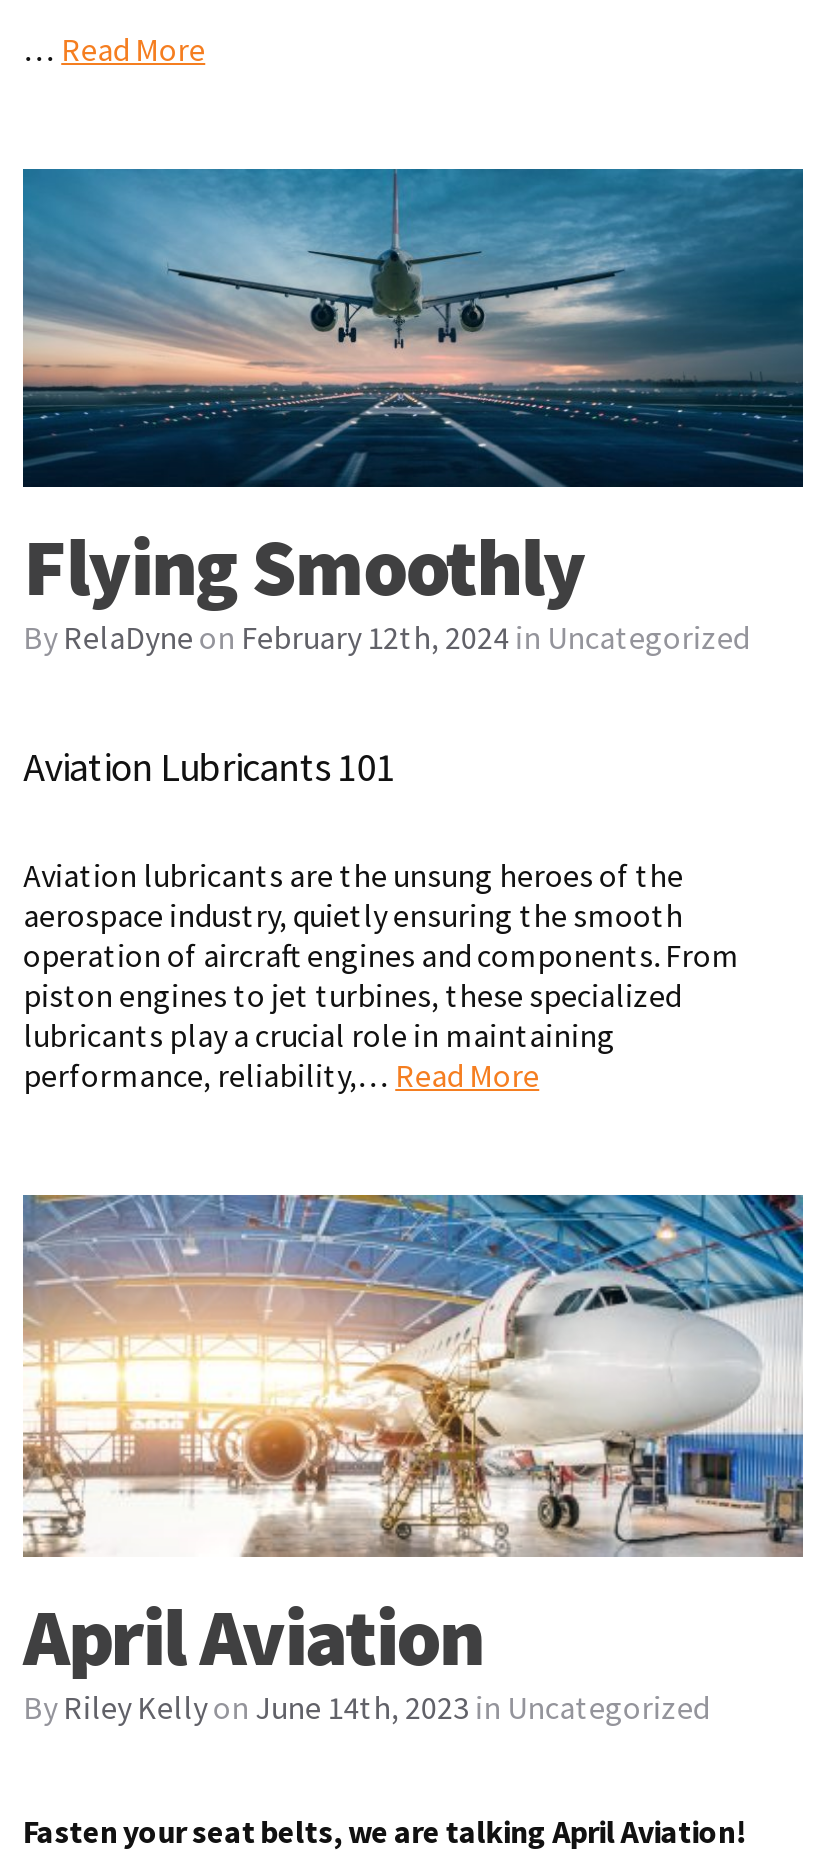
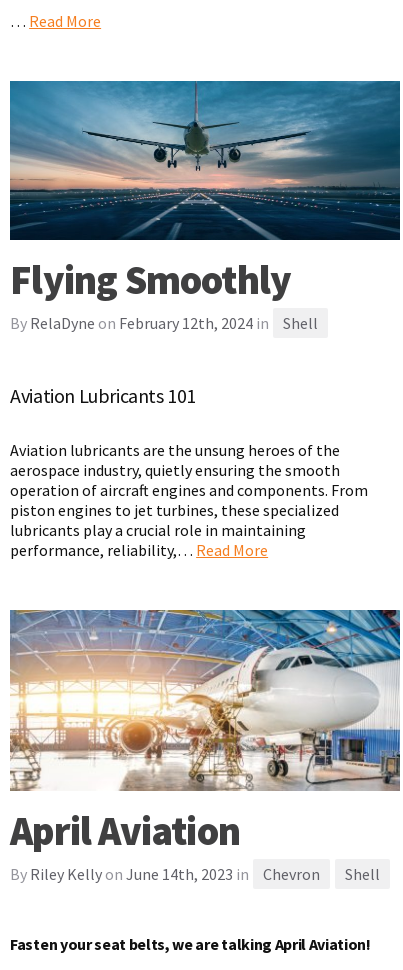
- By RelaDyne on February 12th, 2024 in Uncategorized
+ By RelaDyne on February 12th, 2024 in Shell

- By Riley Kellyon June 14th, 2023 in Uncategorized
+ By Riley Kelly on June 14th, 2023 in Chevron
+ Shell
